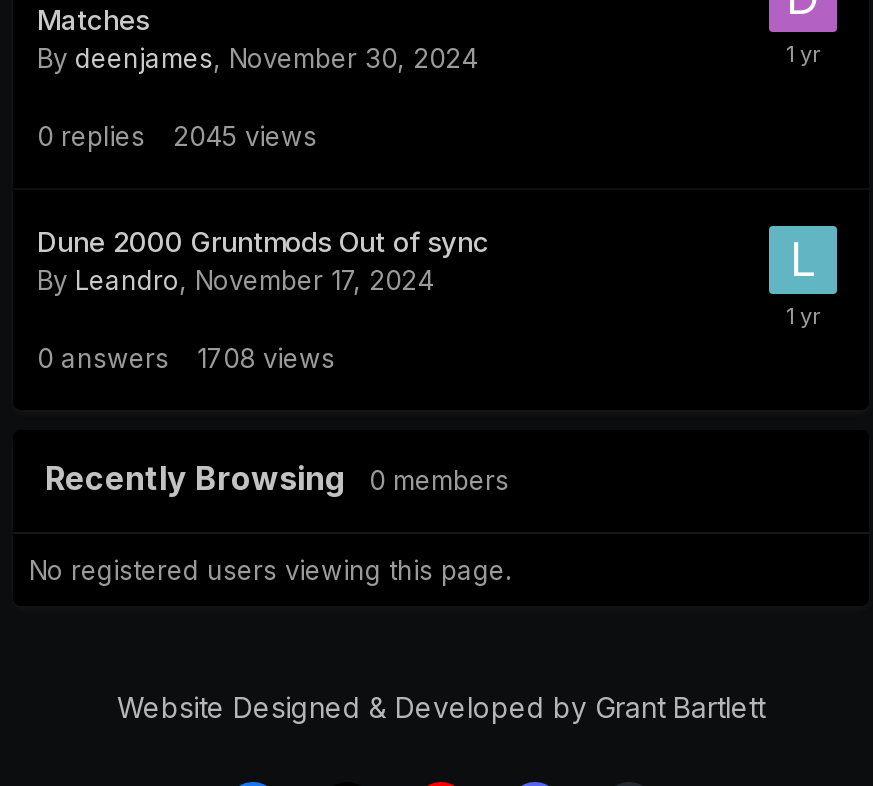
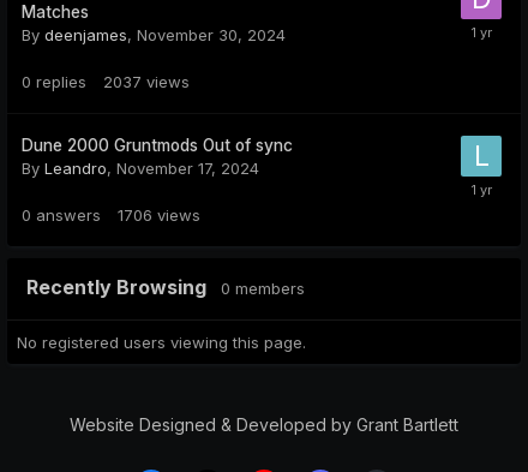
- 0 replies 2045 views
+ 0 replies 2037 views

- 0 answers 1708 views
+ 0 answers 1706 views
